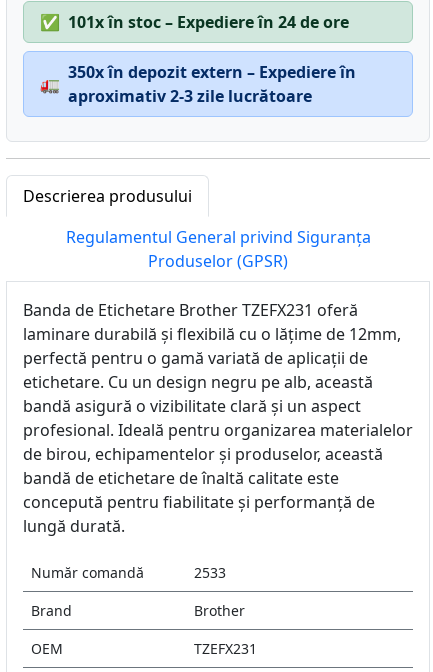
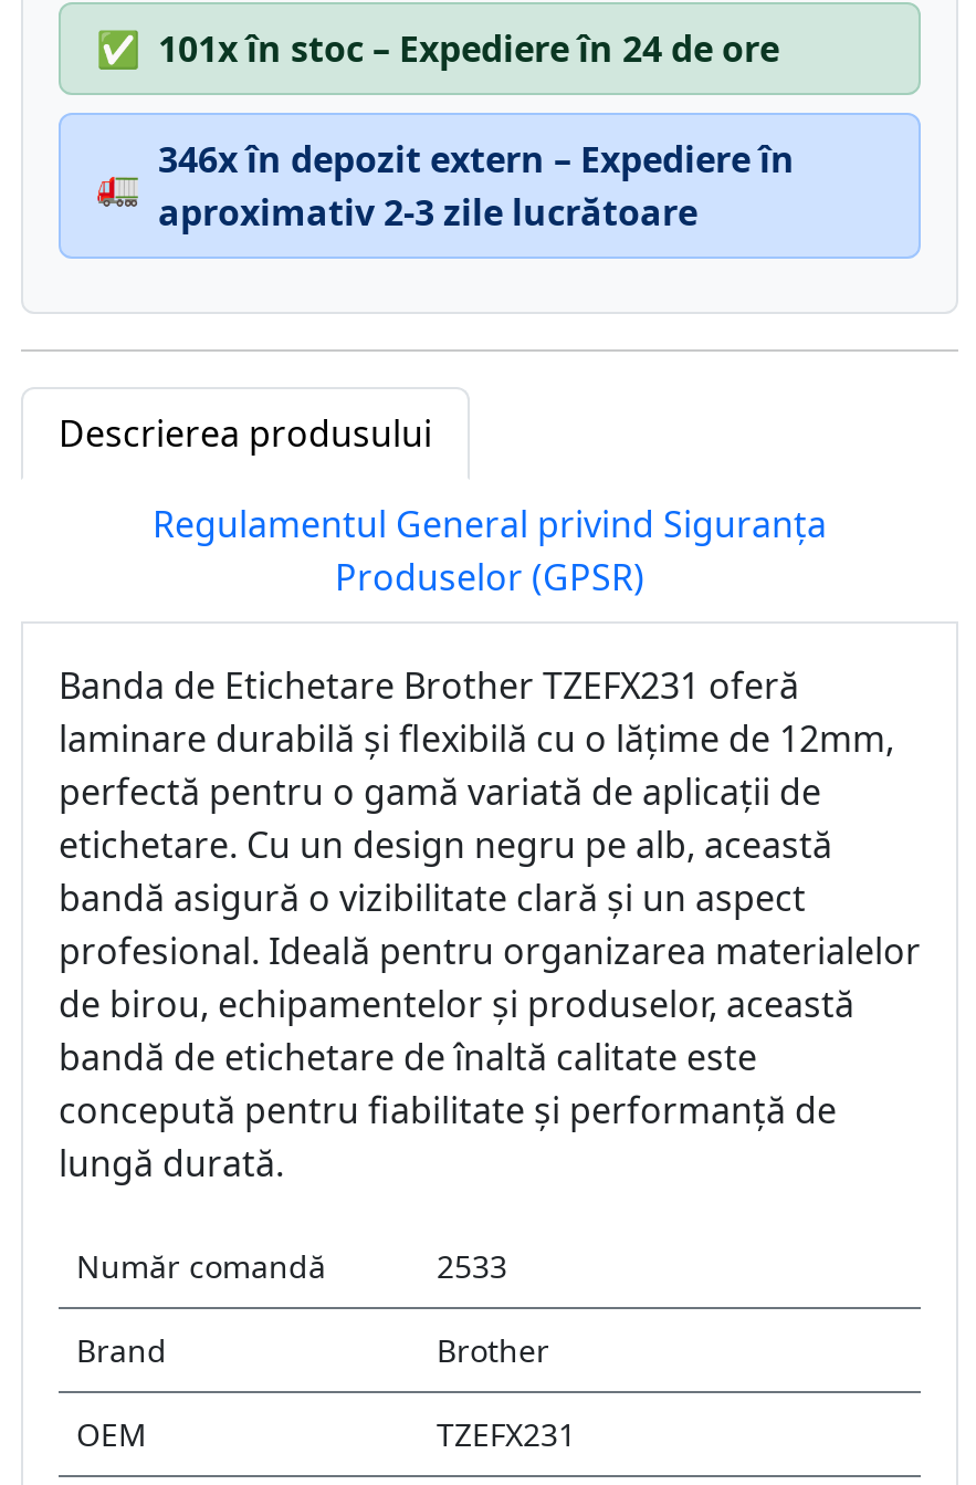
- 350x în depozit extern – Expediere în
+ 346x în depozit extern – Expediere în
